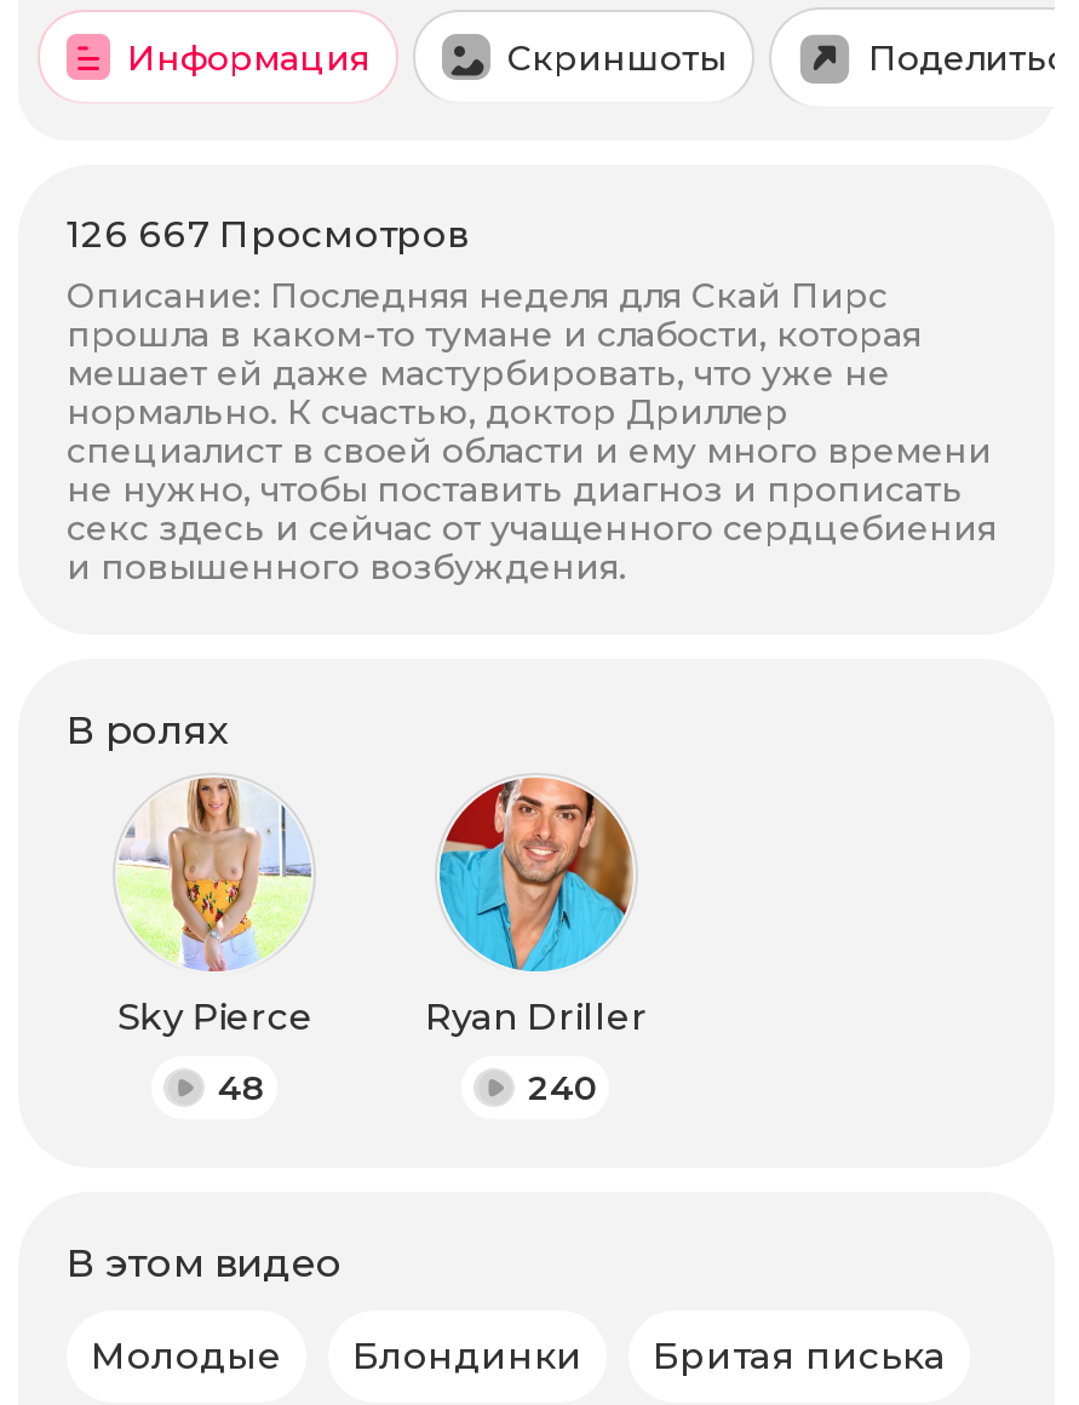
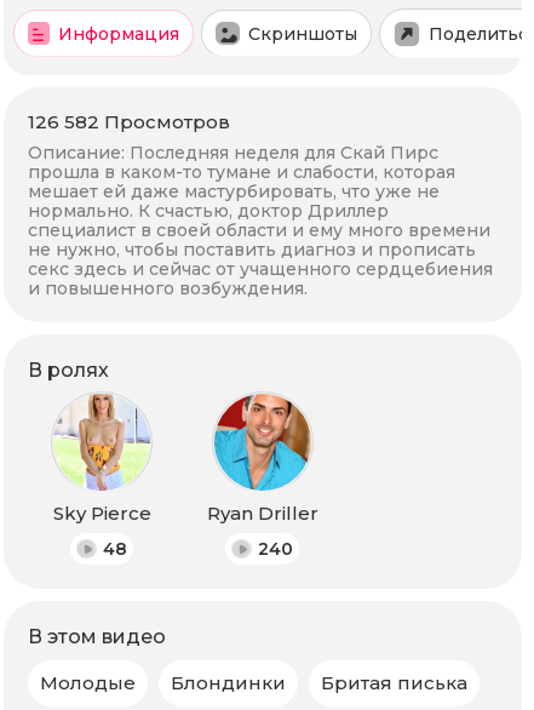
- 126 667 Просмотров
+ 126 582 Просмотров
